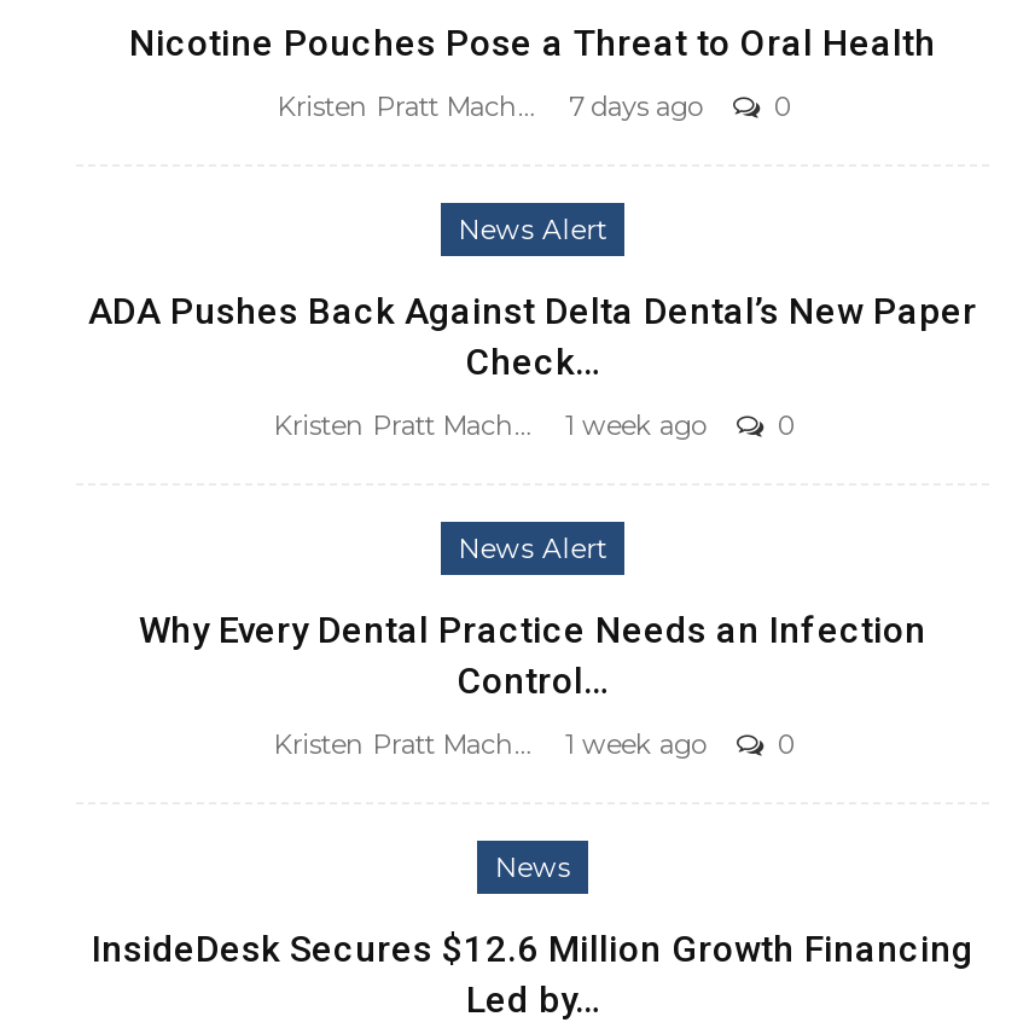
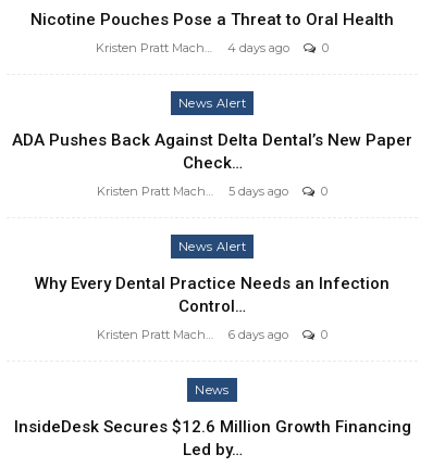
- 7 days ago
+ 4 days ago

- 1 week ago
+ 5 days ago

- 1 week ago
+ 6 days ago
